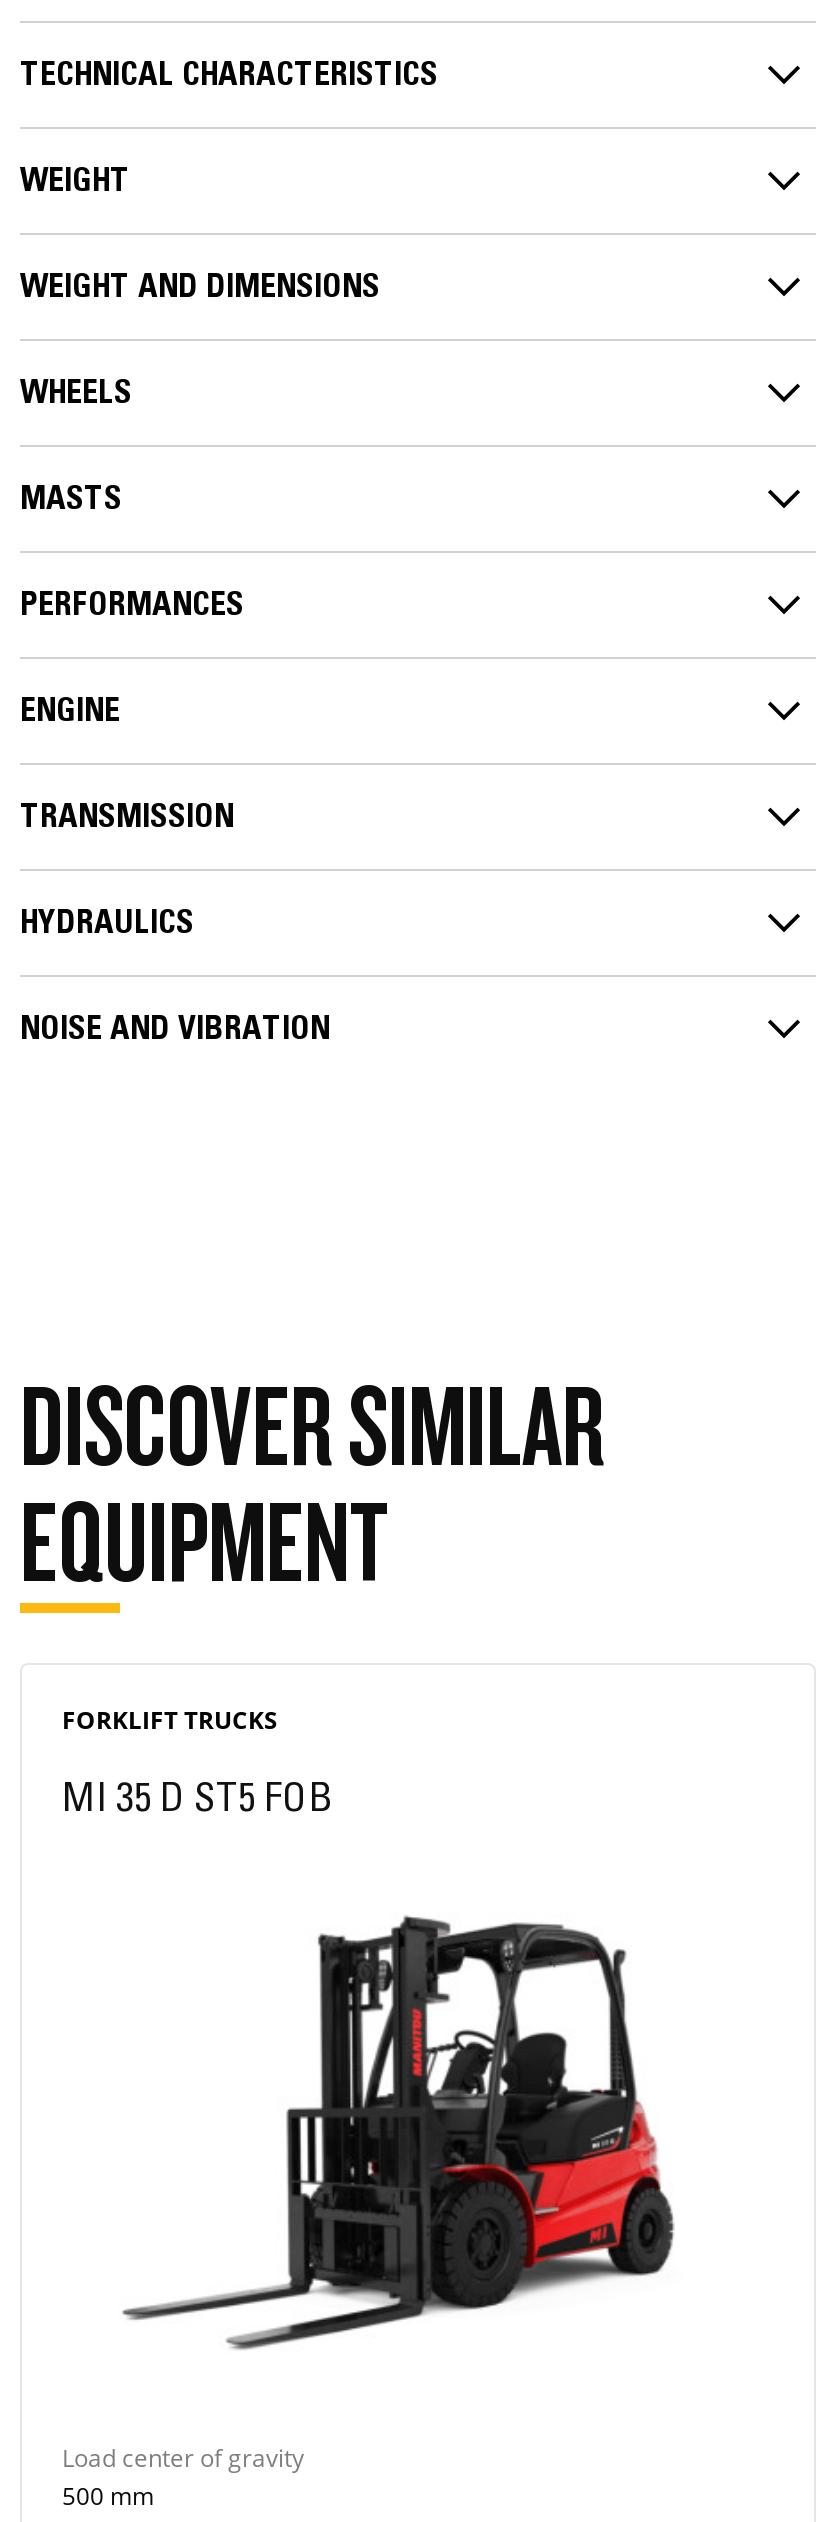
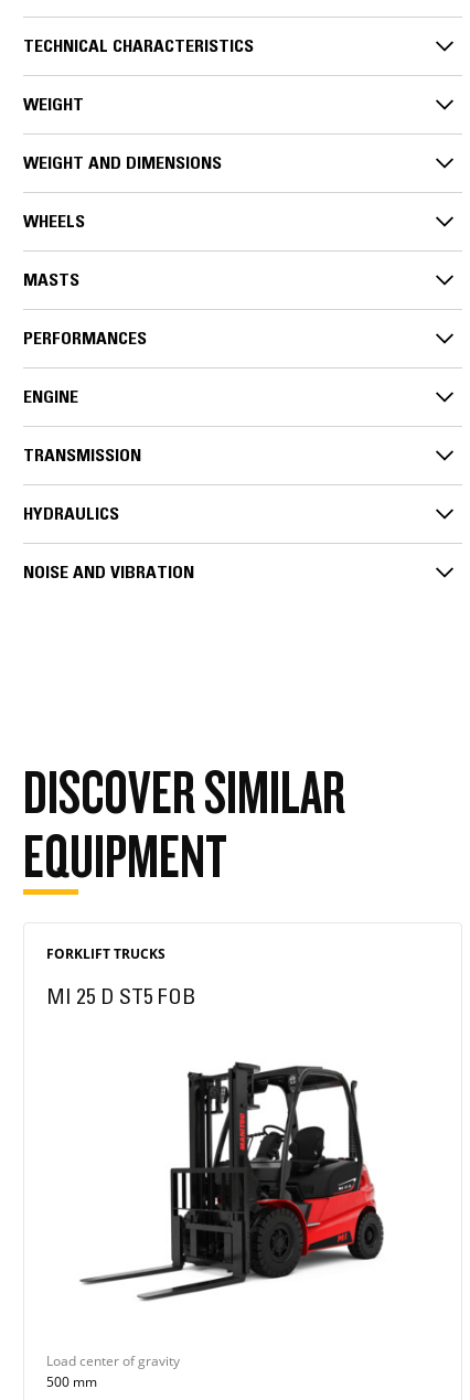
- MI 35 D ST5 FOB
+ MI 25 D ST5 FOB
